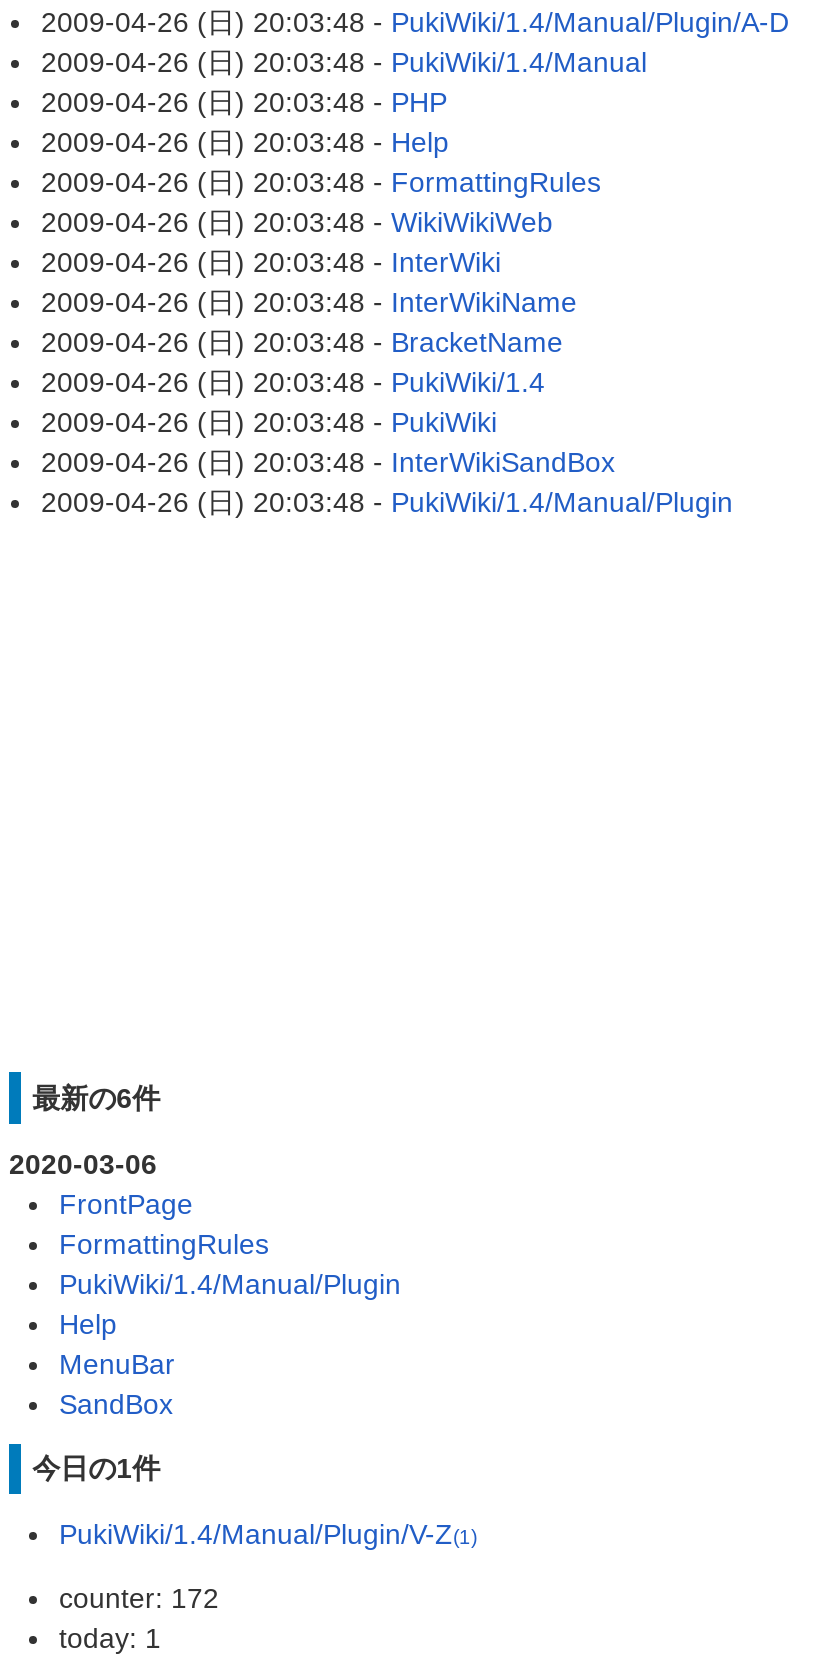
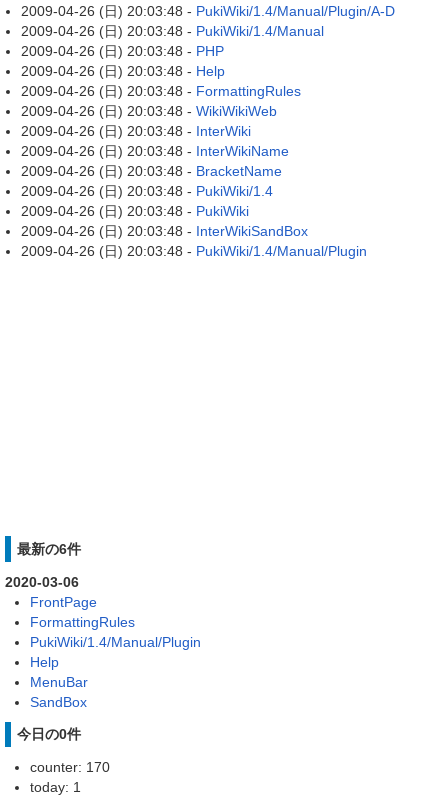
- 今日の1件
- PukiWiki/1.4/Manual/Plugin/V-Z(1)
- counter: 172
+ 今日の0件
+ counter: 170
